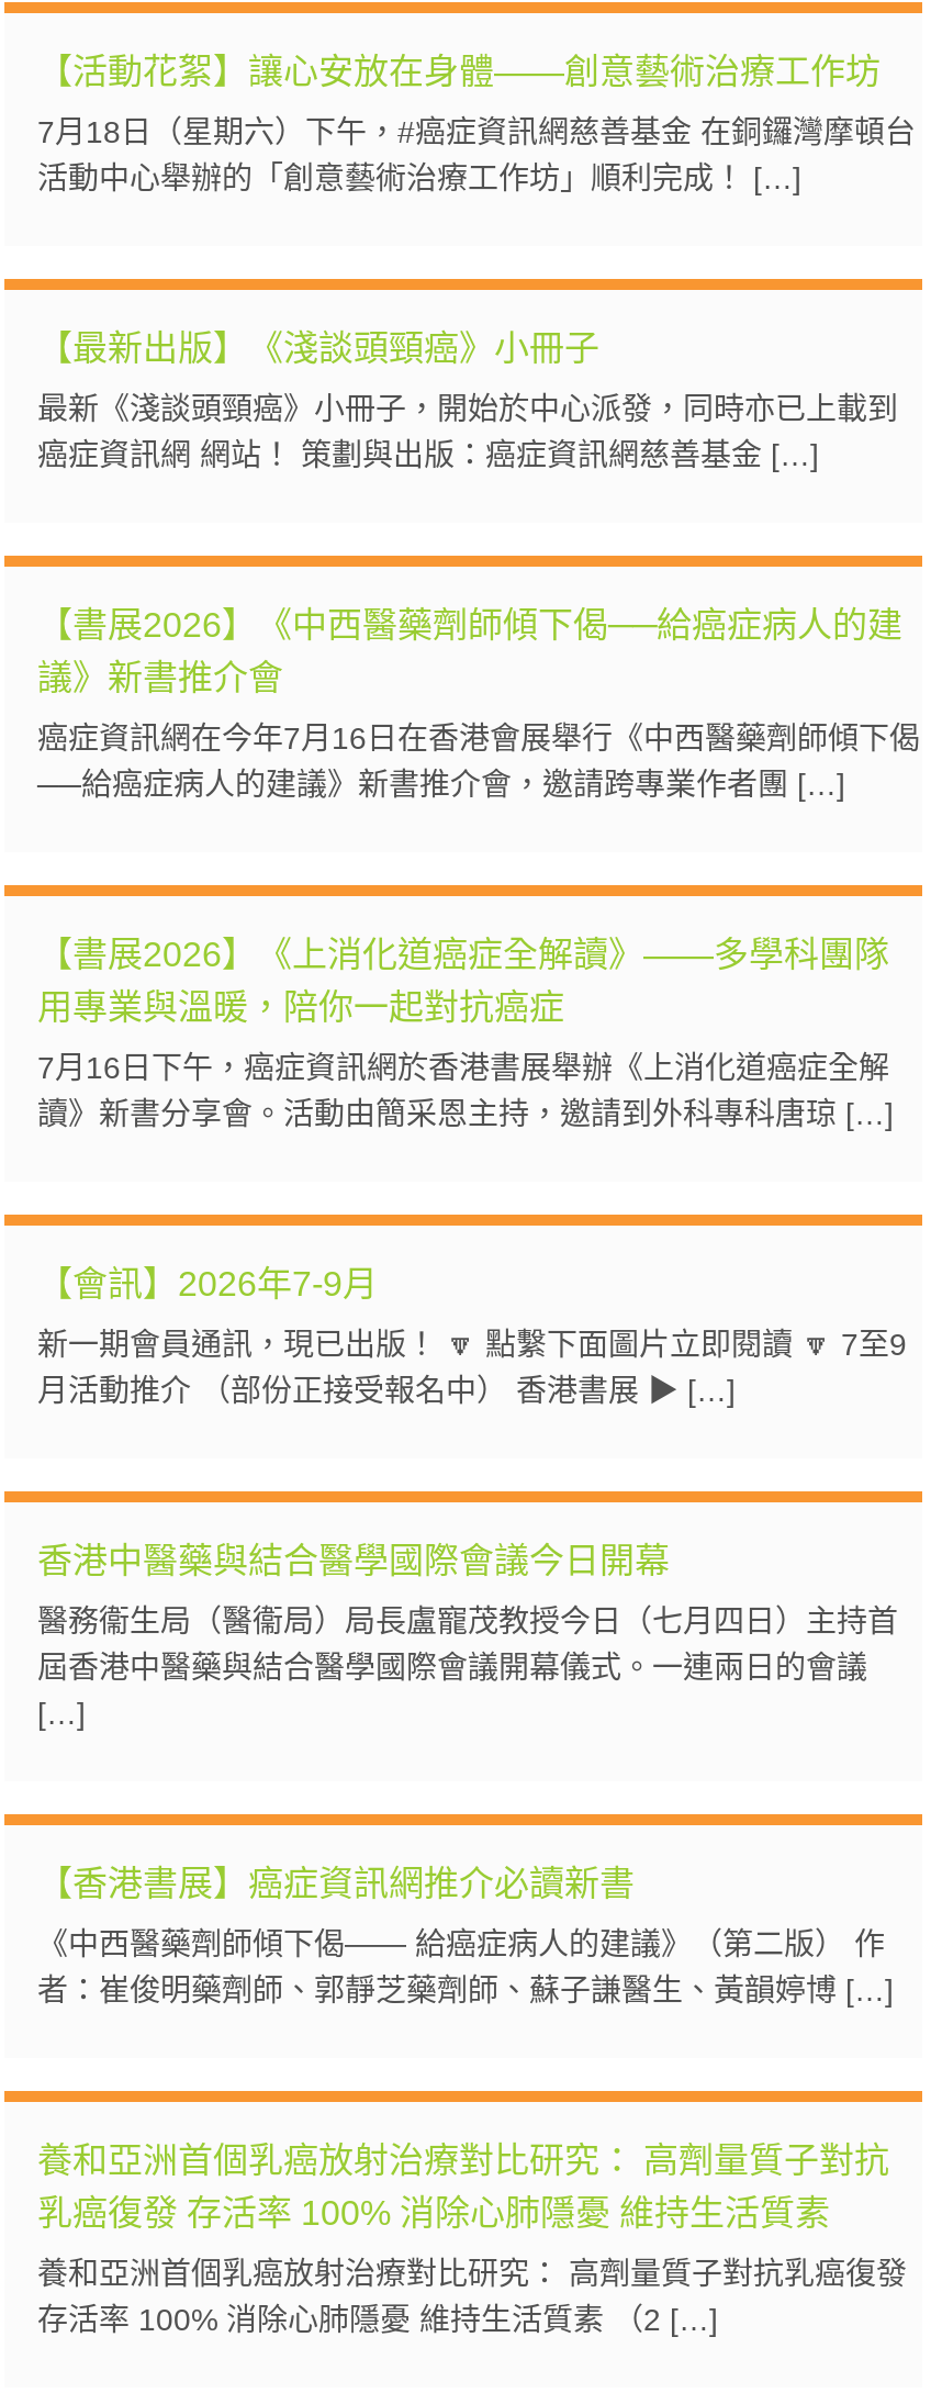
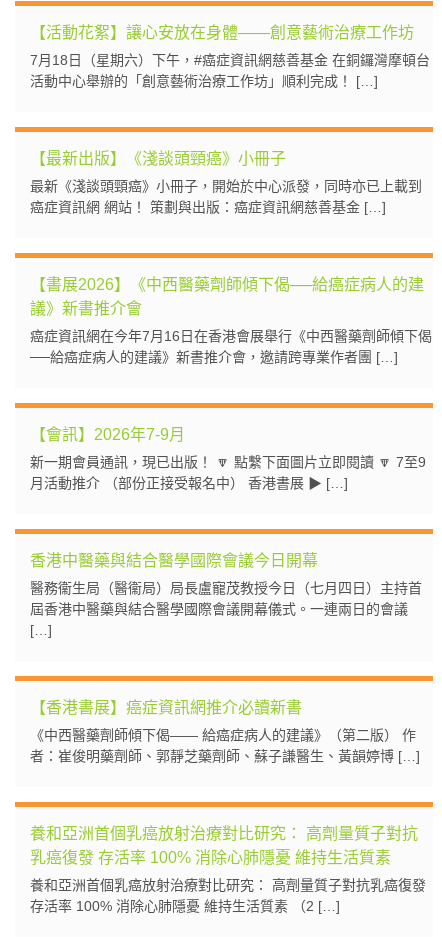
- 【書展2026】《上消化道癌症全解讀》——多學科團隊
- 用專業與溫暖，陪你一起對抗癌症
- 7月16日下午，癌症資訊網於香港書展舉辦《上消化道癌症全解
- 讀》新書分享會。活動由簡采恩主持，邀請到外科專科唐琼 […]
